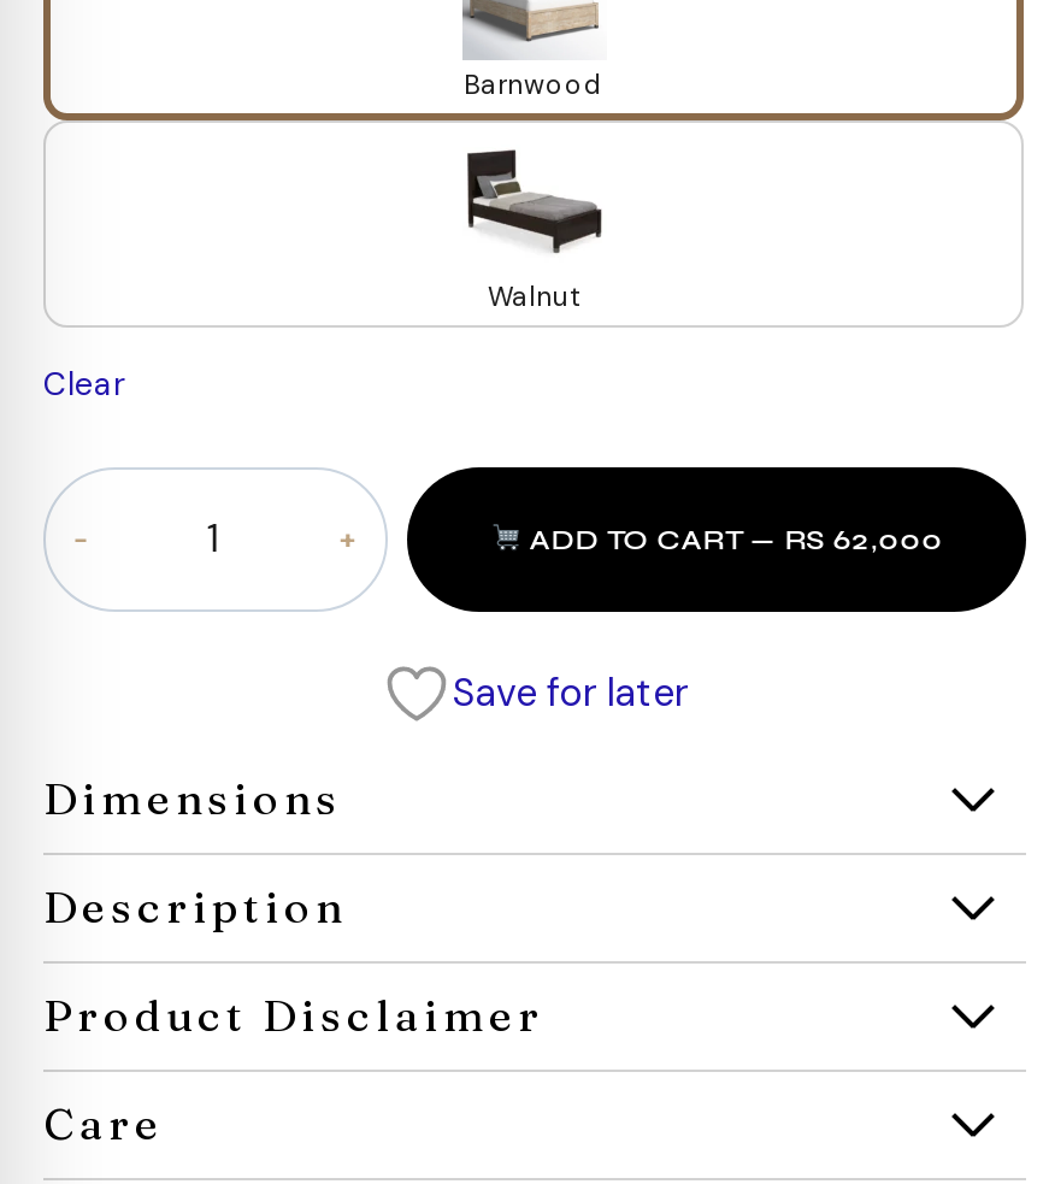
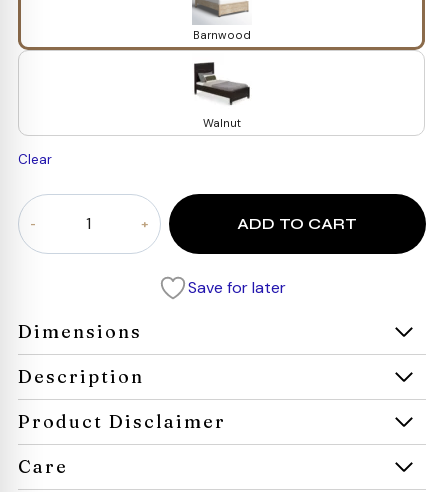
- ADD TO CART — RS 62,000
+ ADD TO CART
